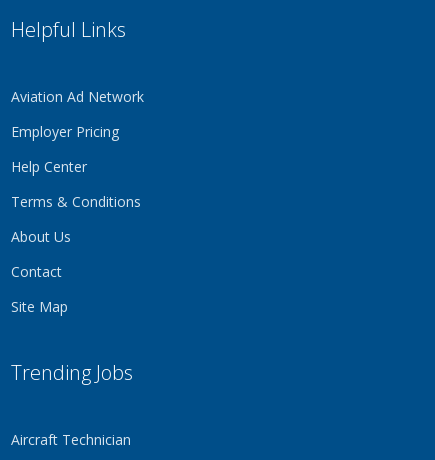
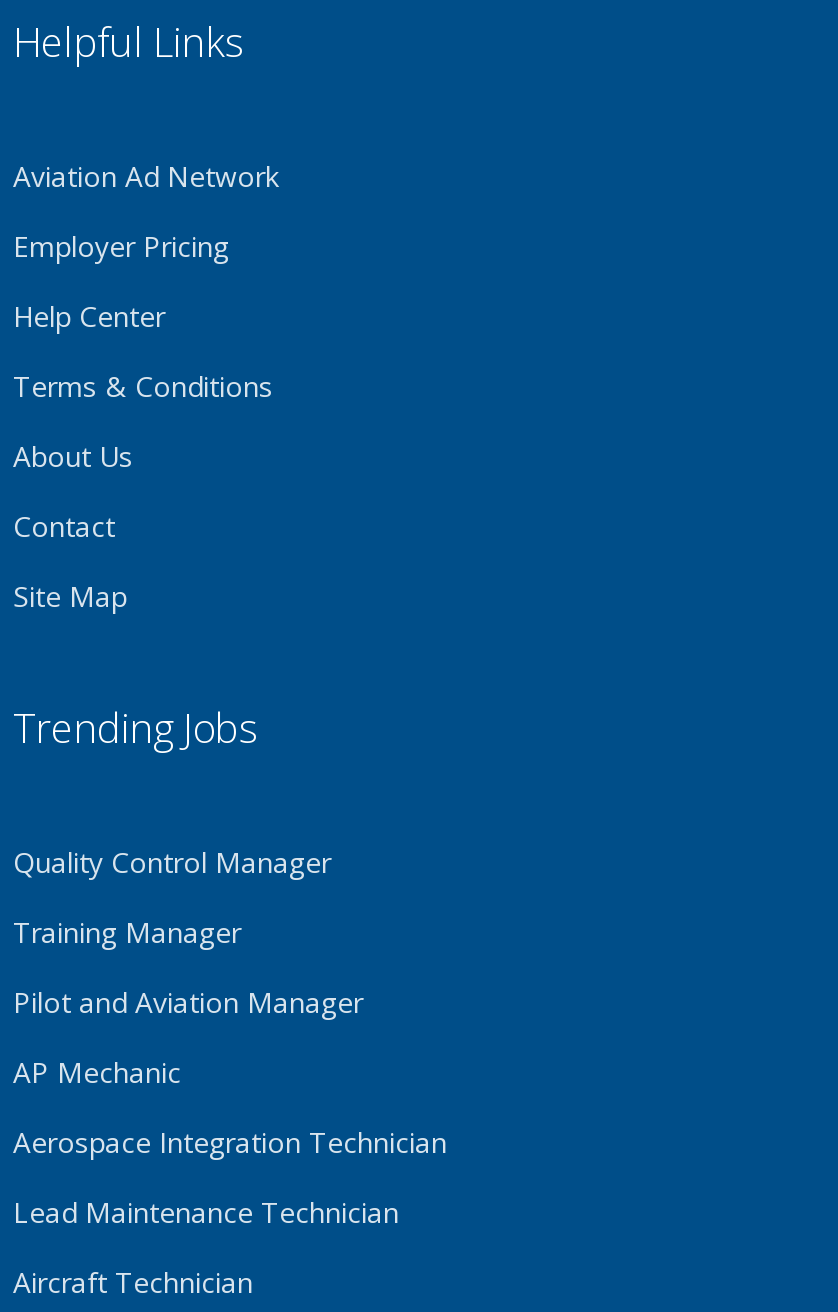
+ Quality Control Manager
+ Training Manager
+ Pilot and Aviation Manager
+ AP Mechanic
+ Aerospace Integration Technician
+ Lead Maintenance Technician
